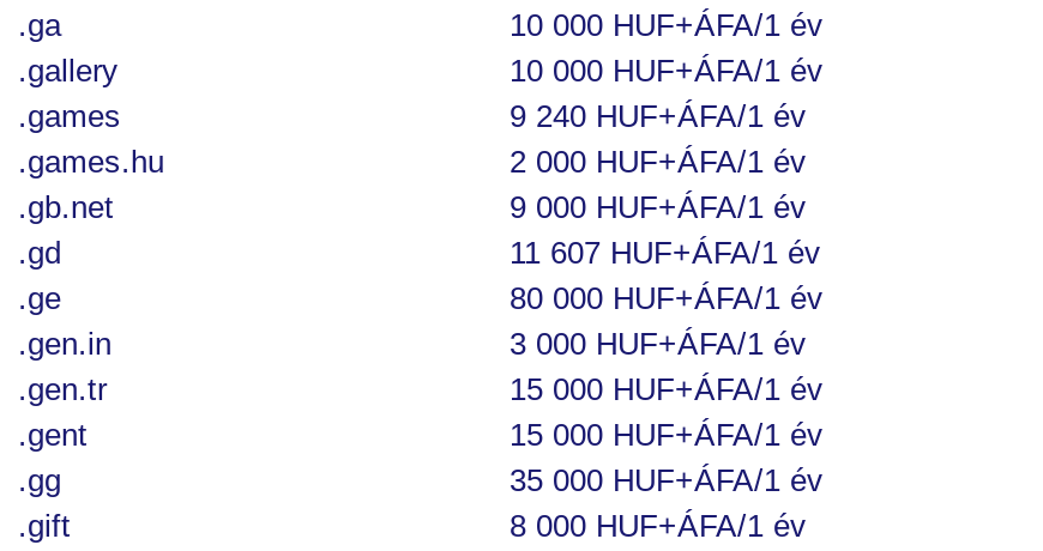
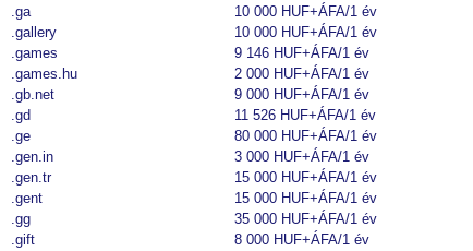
- 9 240 HUF+ÁFA/1 év
+ 9 146 HUF+ÁFA/1 év

- 11 607 HUF+ÁFA/1 év
+ 11 526 HUF+ÁFA/1 év
